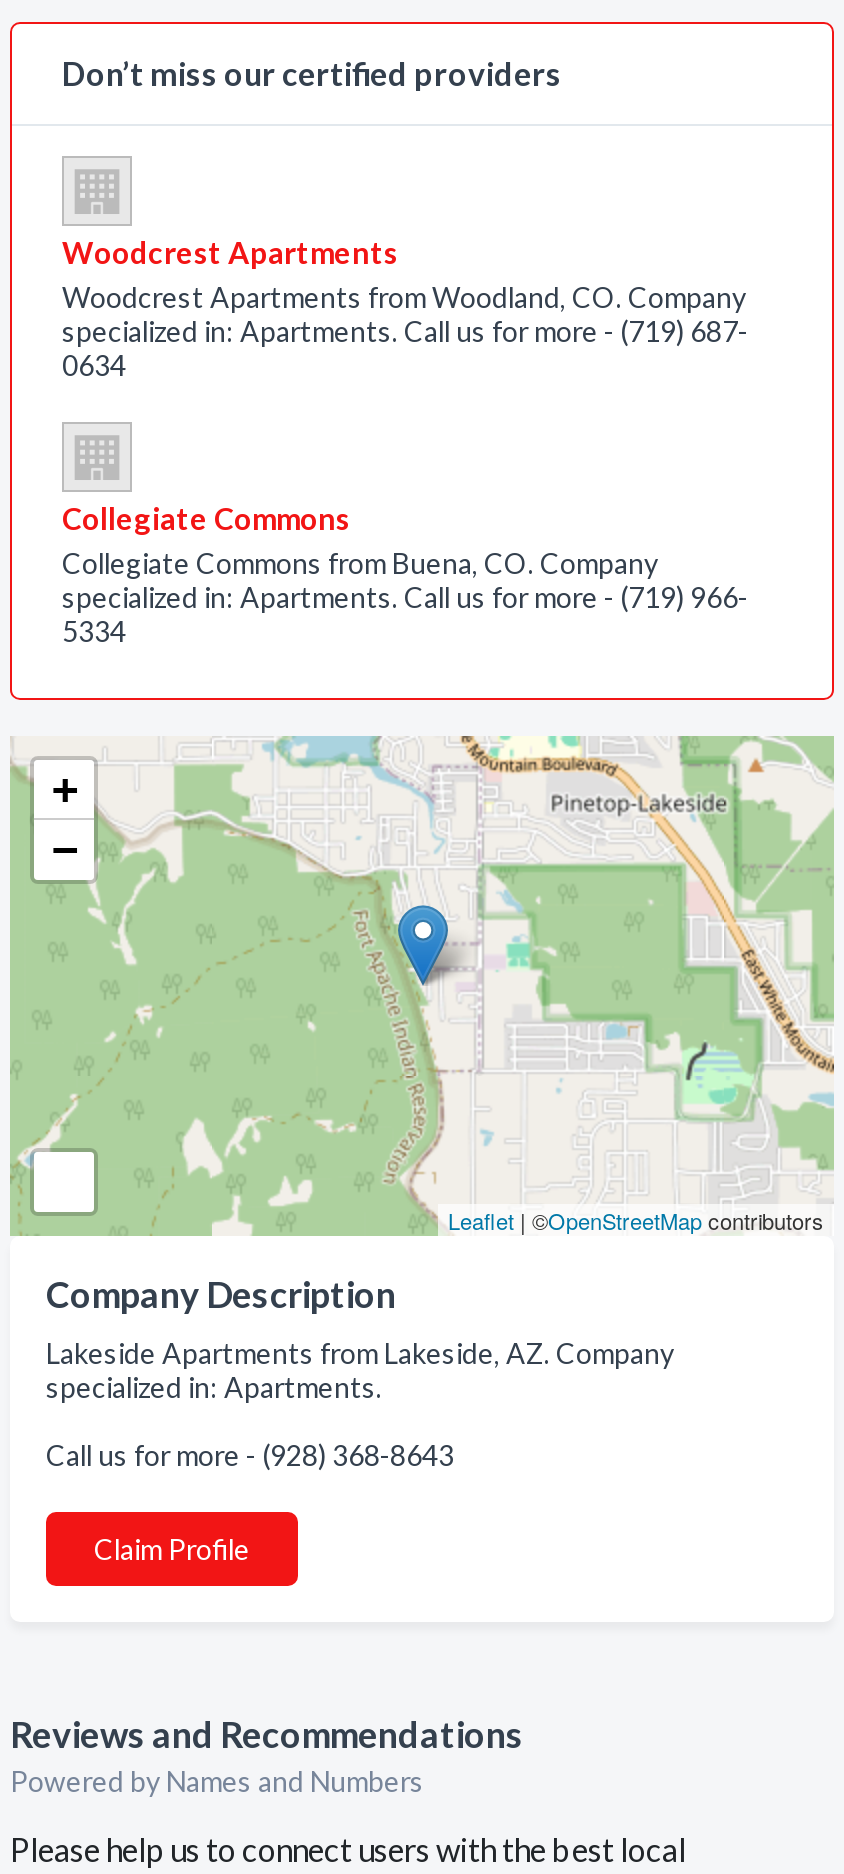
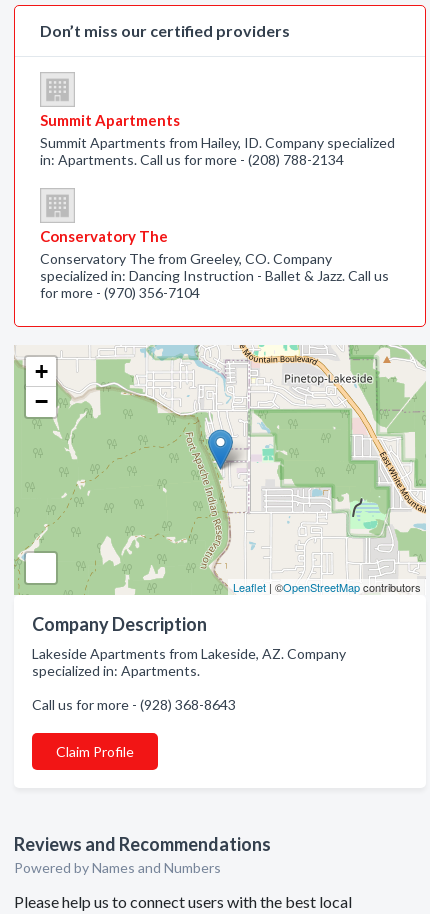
- Woodcrest Apartments
- Woodcrest Apartments from Woodland, CO. Company
- specialized in: Apartments. Call us for more - (719) 687-
- 0634
+ Summit Apartments
+ Summit Apartments from Hailey, ID. Company specialized
+ in: Apartments. Call us for more - (208) 788-2134

- Collegiate Commons
- Collegiate Commons from Buena, CO. Company
- specialized in: Apartments. Call us for more - (719) 966-
- 5334
+ Conservatory The
+ Conservatory The from Greeley, CO. Company
+ specialized in: Dancing Instruction - Ballet & Jazz. Call us
+ for more - (970) 356-7104
